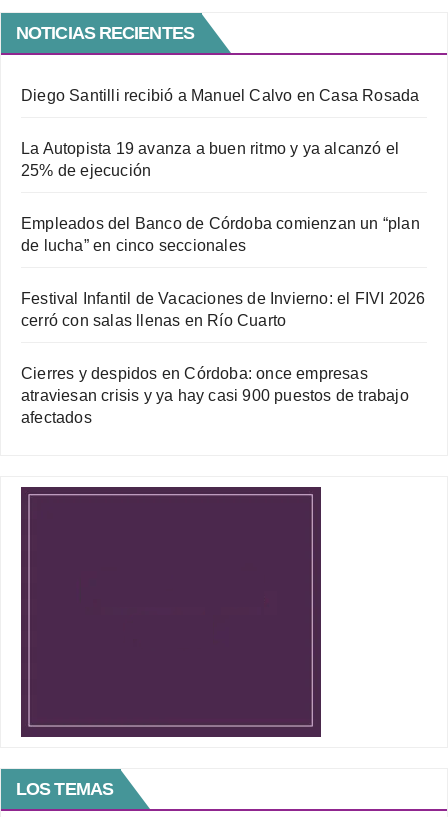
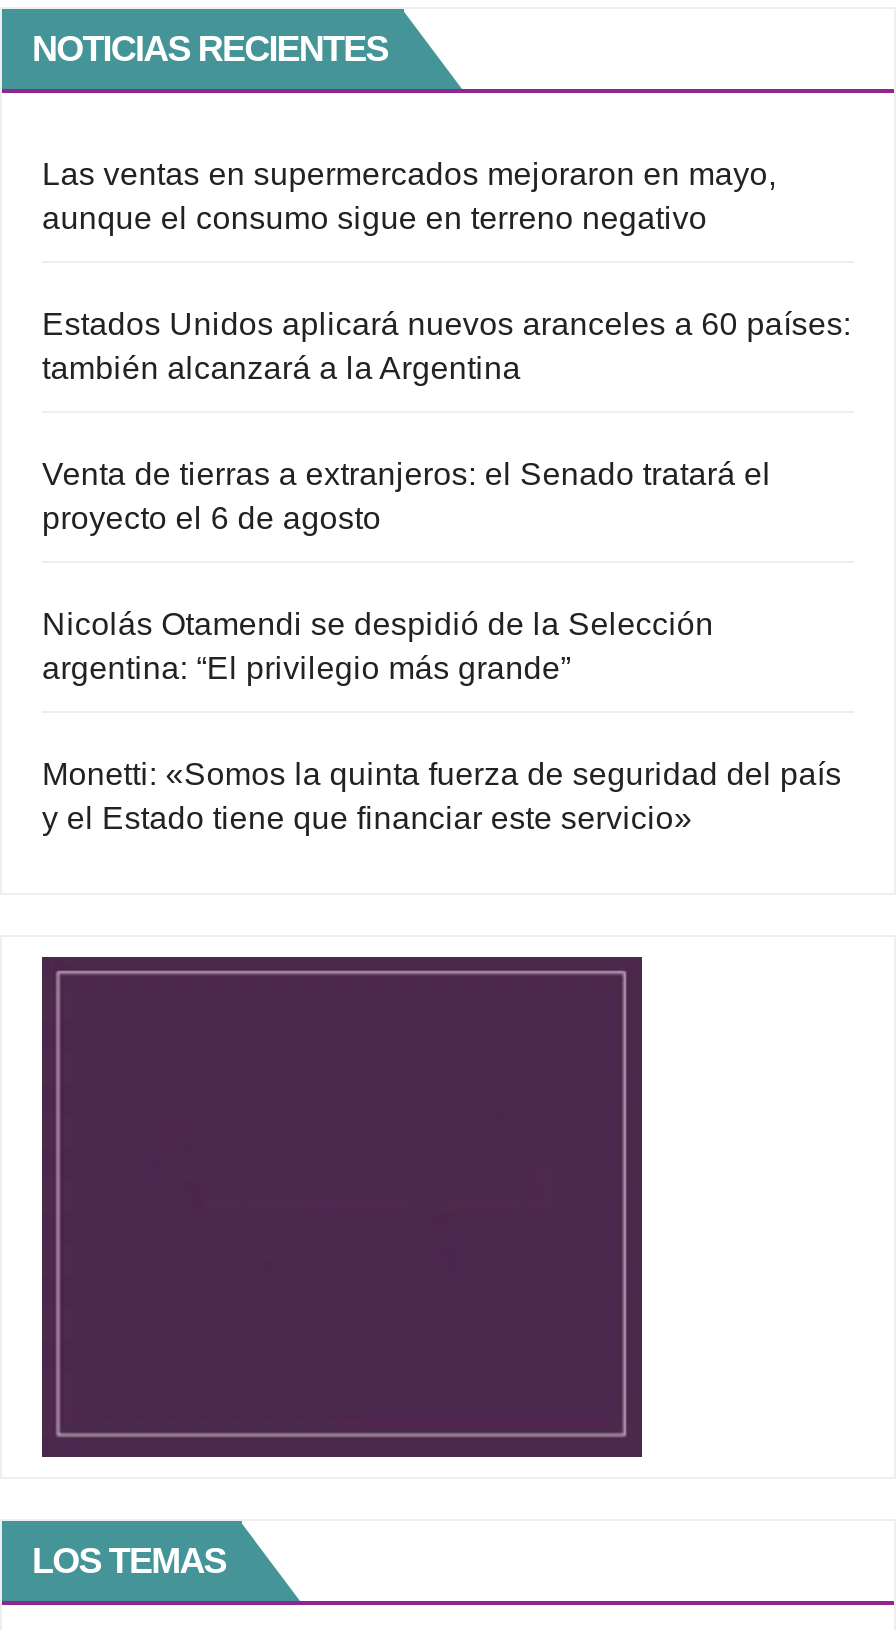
- Diego Santilli recibió a Manuel Calvo en Casa Rosada
+ Las ventas en supermercados mejoraron en mayo,
+ aunque el consumo sigue en terreno negativo

- La Autopista 19 avanza a buen ritmo y ya alcanzó el
- 25% de ejecución
+ Estados Unidos aplicará nuevos aranceles a 60 países:
+ también alcanzará a la Argentina

- Empleados del Banco de Córdoba comienzan un “plan
- de lucha” en cinco seccionales
+ Venta de tierras a extranjeros: el Senado tratará el
+ proyecto el 6 de agosto

- Festival Infantil de Vacaciones de Invierno: el FIVI 2026
- cerró con salas llenas en Río Cuarto
+ Nicolás Otamendi se despidió de la Selección
+ argentina: “El privilegio más grande”

- Cierres y despidos en Córdoba: once empresas
- atraviesan crisis y ya hay casi 900 puestos de trabajo
- afectados
+ Monetti: «Somos la quinta fuerza de seguridad del país
+ y el Estado tiene que financiar este servicio»
